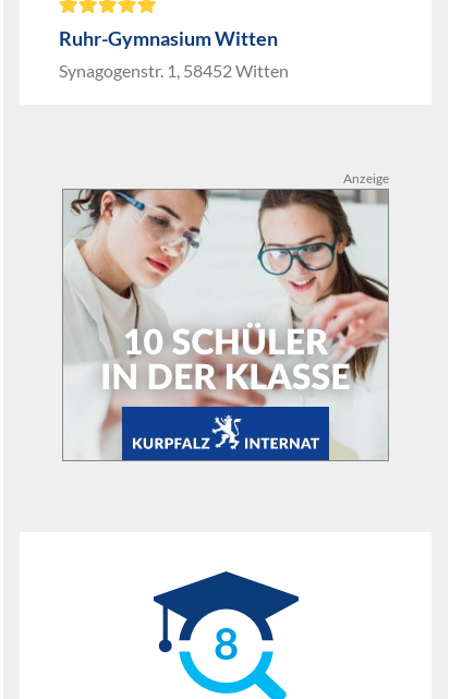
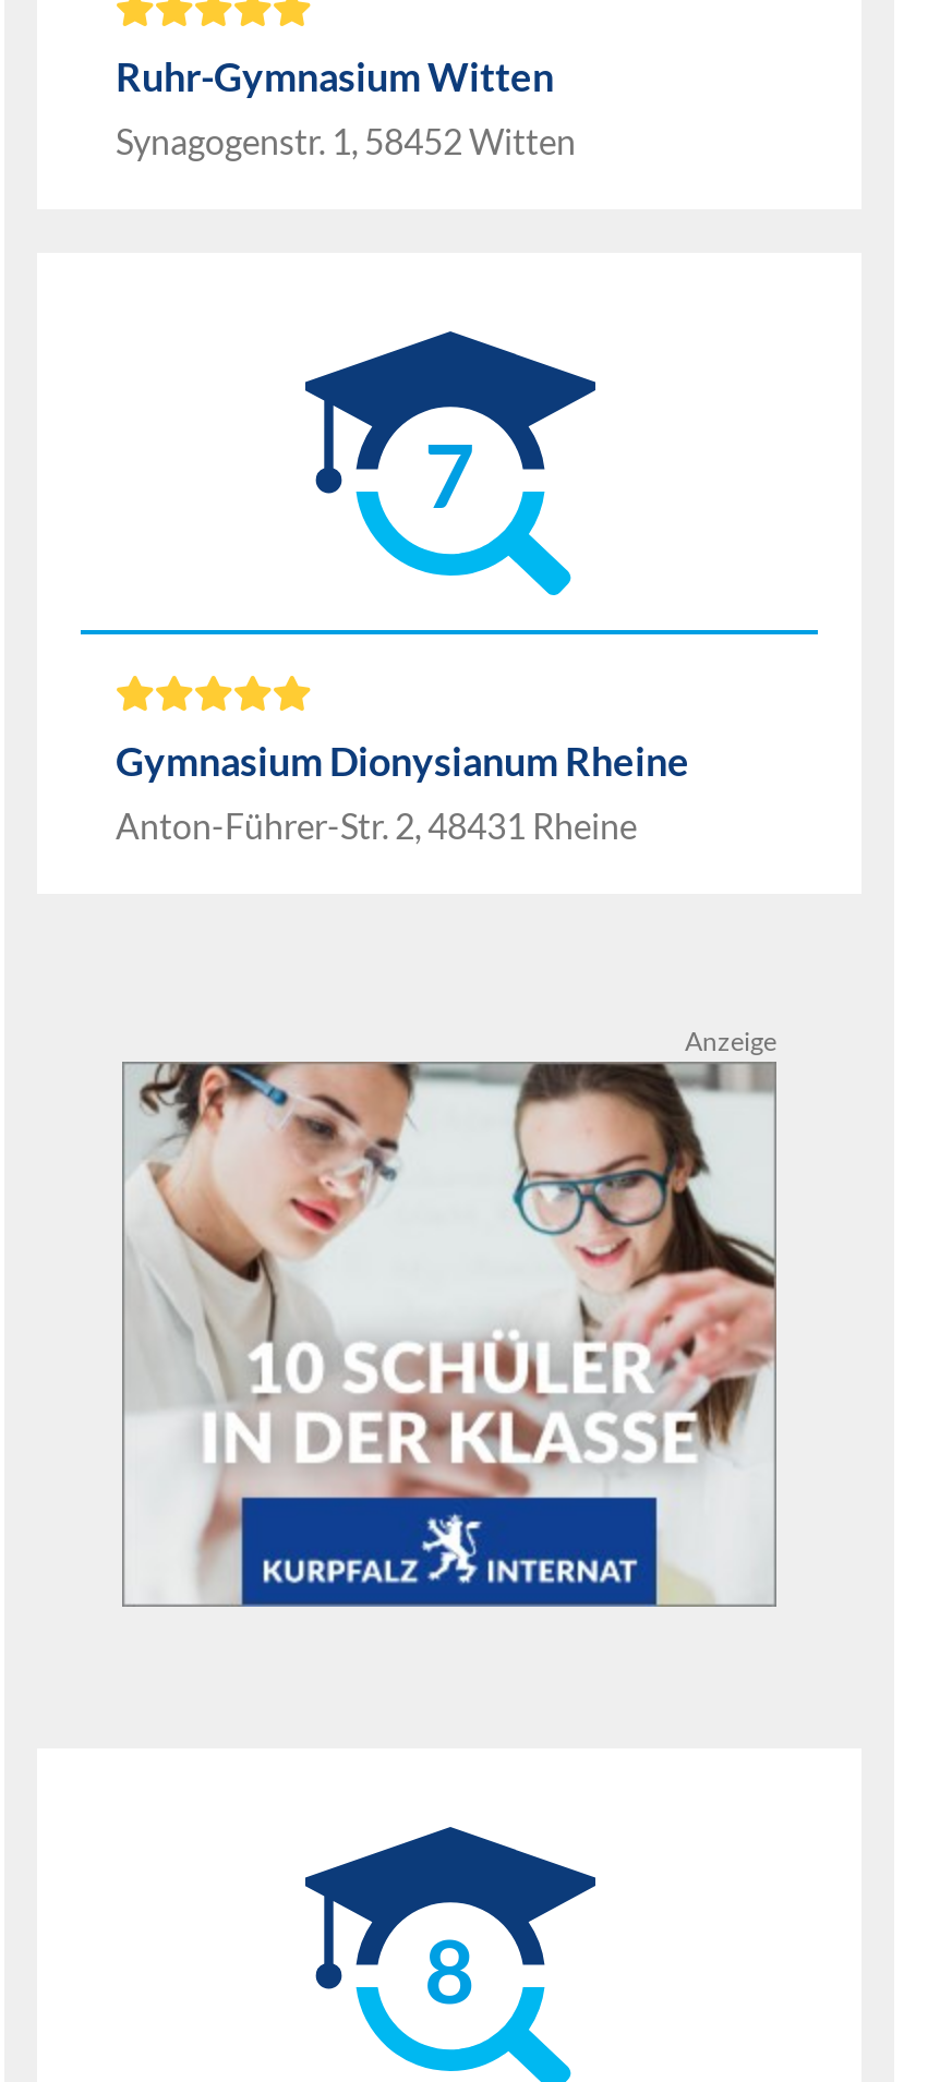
+ 7
+ Gymnasium Dionysianum Rheine
+ Anton-Führer-Str. 2, 48431 Rheine
